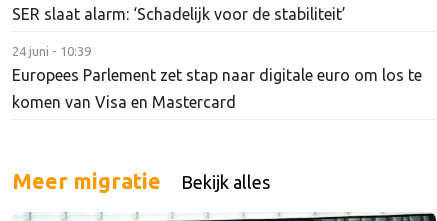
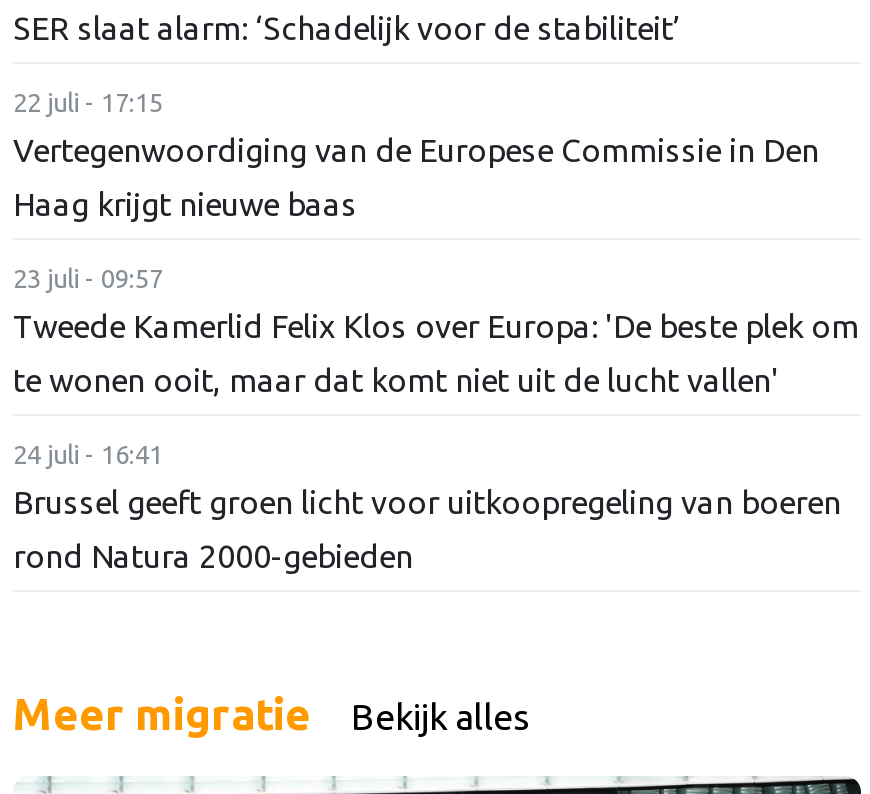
- 24 juni - 10:39
- Europees Parlement zet stap naar digitale euro om los te
- komen van Visa en Mastercard
+ 22 juli - 17:15
+ Vertegenwoordiging van de Europese Commissie in Den
+ Haag krijgt nieuwe baas
+ 23 juli - 09:57
+ Tweede Kamerlid Felix Klos over Europa: 'De beste plek om
+ te wonen ooit, maar dat komt niet uit de lucht vallen'
+ 24 juli - 16:41
+ Brussel geeft groen licht voor uitkoopregeling van boeren
+ rond Natura 2000-gebieden
